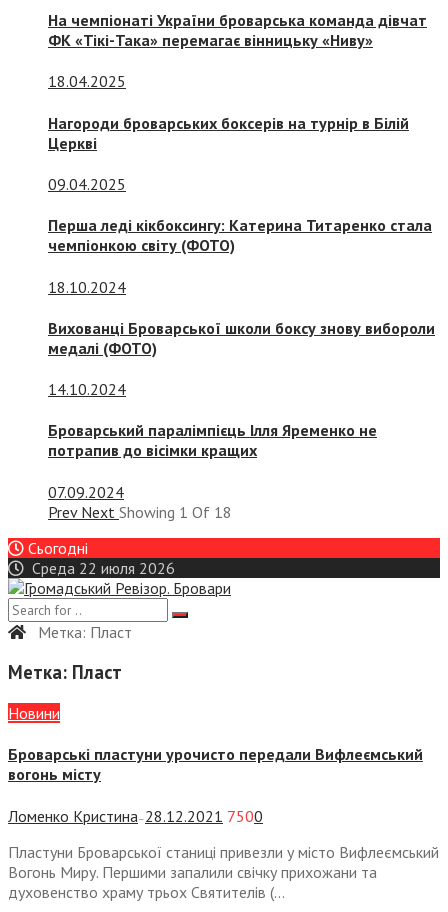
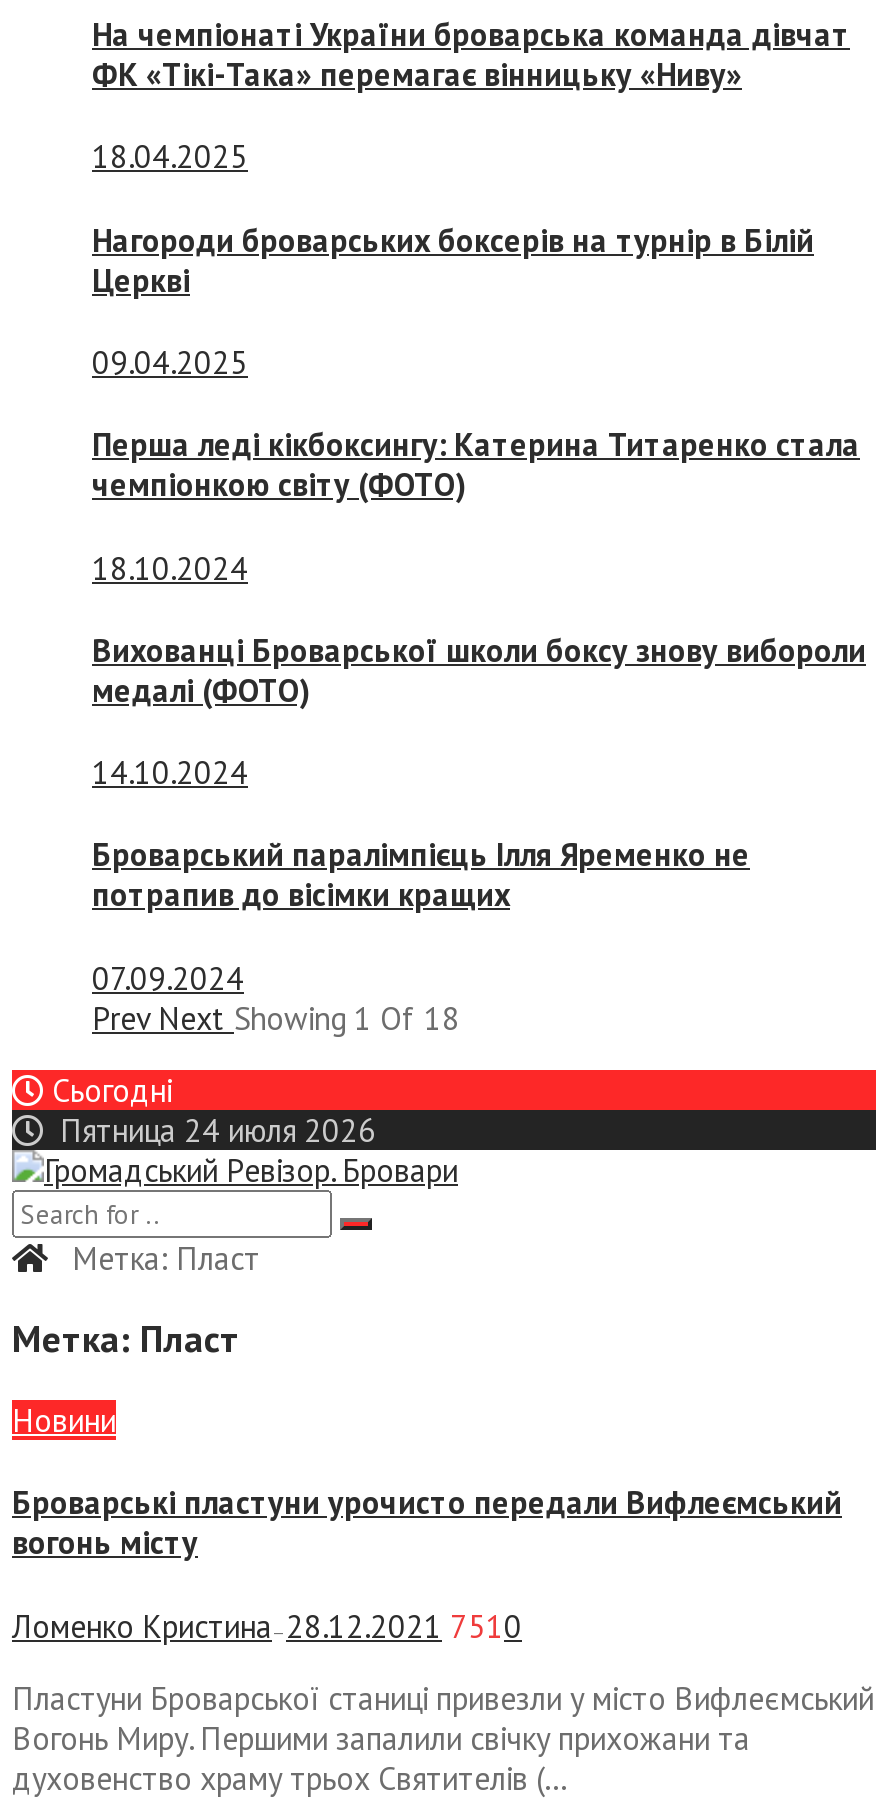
- Среда 22 июля 2026
+ Пятница 24 июля 2026

- Ломенко Кристина—28.12.2021 750 0
+ Ломенко Кристина—28.12.2021 751 0
